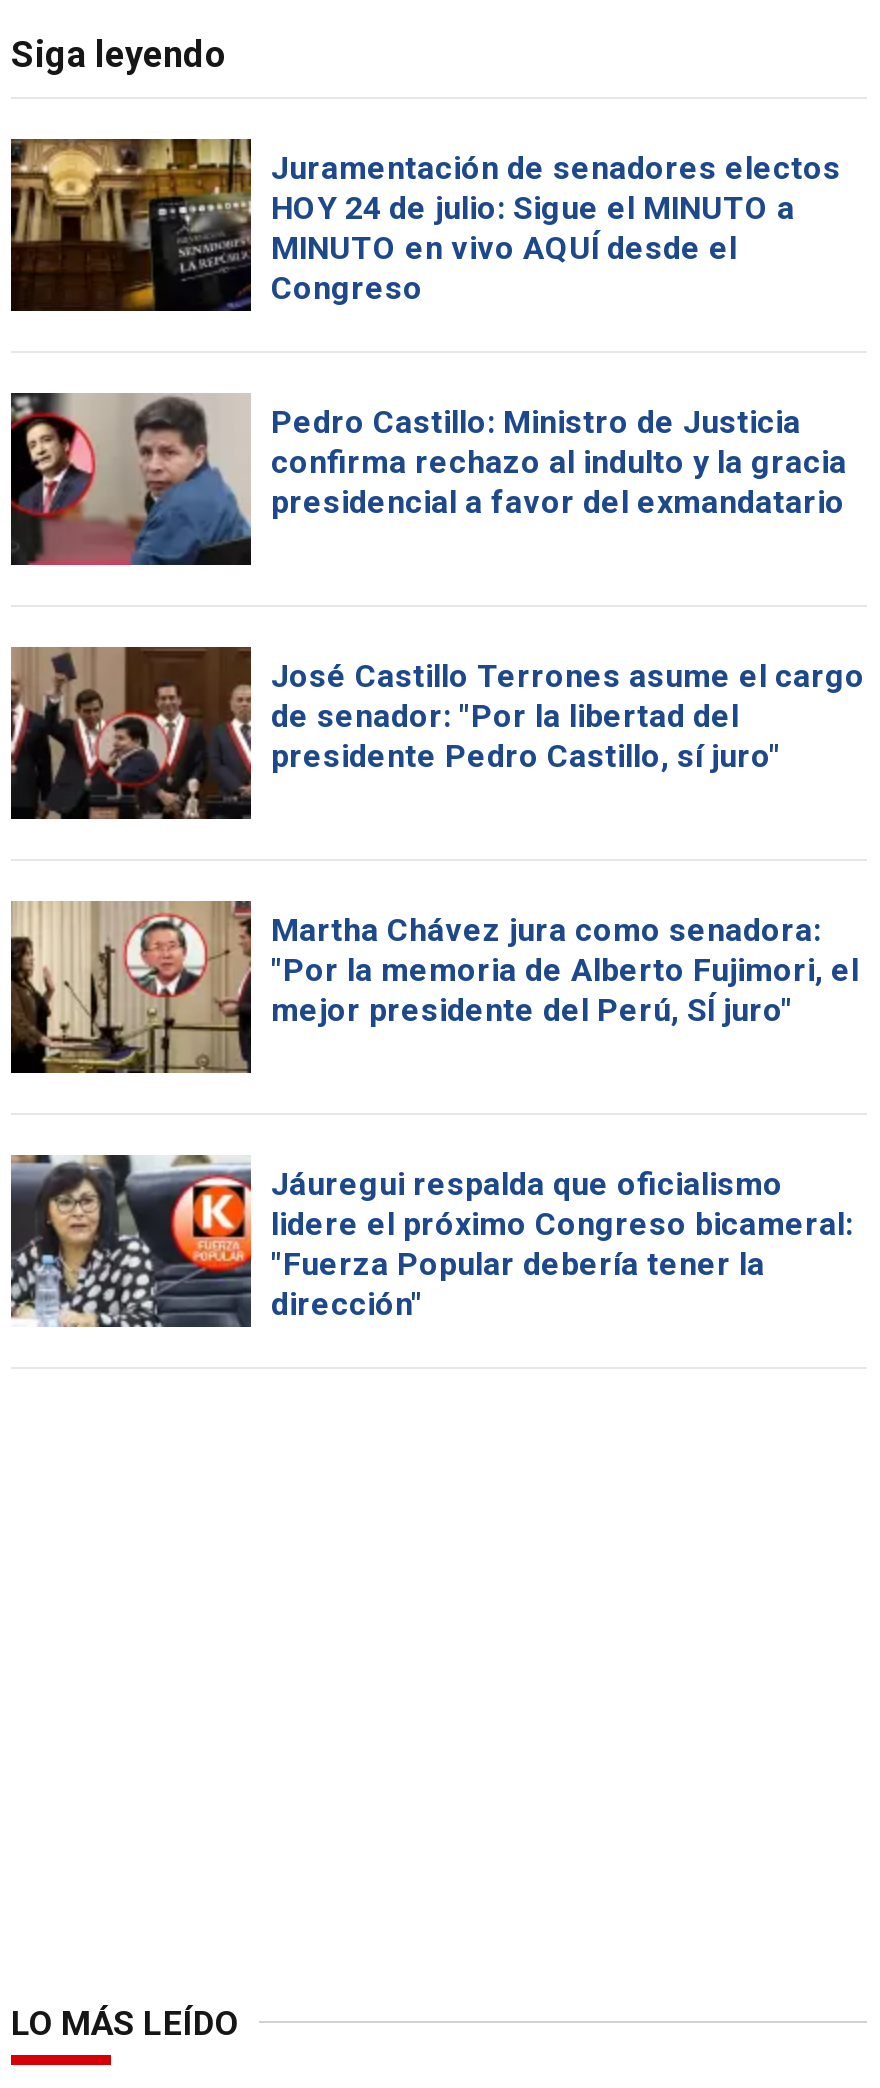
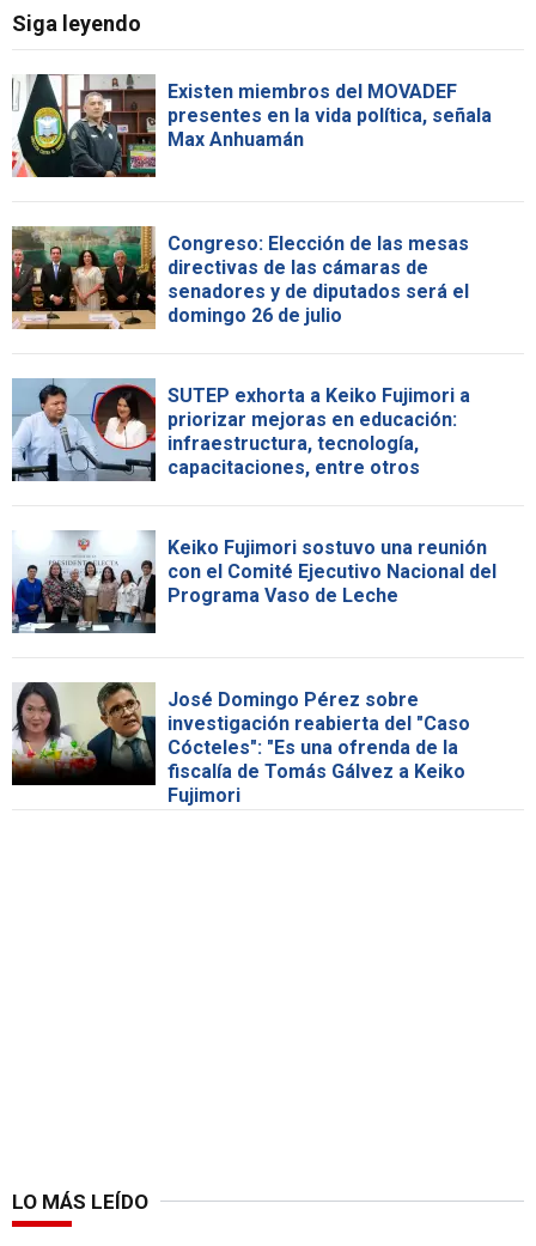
- [image]
- Juramentación de senadores electos
- HOY 24 de julio: Sigue el MINUTO a
- MINUTO en vivo AQUÍ desde el
- Congreso
+ [image]
+ Existen miembros del MOVADEF
+ presentes en la vida política, señala
+ Max Anhuamán

- [image]
- Pedro Castillo: Ministro de Justicia
- confirma rechazo al indulto y la gracia
- presidencial a favor del exmandatario
+ [image]
+ Congreso: Elección de las mesas
+ directivas de las cámaras de
+ senadores y de diputados será el
+ domingo 26 de julio

- [image]
- José Castillo Terrones asume el cargo
- de senador: "Por la libertad del
- presidente Pedro Castillo, sí juro"
+ [image]
+ SUTEP exhorta a Keiko Fujimori a
+ priorizar mejoras en educación:
+ infraestructura, tecnología,
+ capacitaciones, entre otros

- [image]
- Martha Chávez jura como senadora:
- "Por la memoria de Alberto Fujimori, el
- mejor presidente del Perú, SÍ juro"
+ [image]
+ Keiko Fujimori sostuvo una reunión
+ con el Comité Ejecutivo Nacional del
+ Programa Vaso de Leche

- [image]
- Jáuregui respalda que oficialismo
- lidere el próximo Congreso bicameral:
- "Fuerza Popular debería tener la
- dirección"
+ [image]
+ José Domingo Pérez sobre
+ investigación reabierta del "Caso
+ Cócteles": "Es una ofrenda de la
+ fiscalía de Tomás Gálvez a Keiko
+ Fujimori
